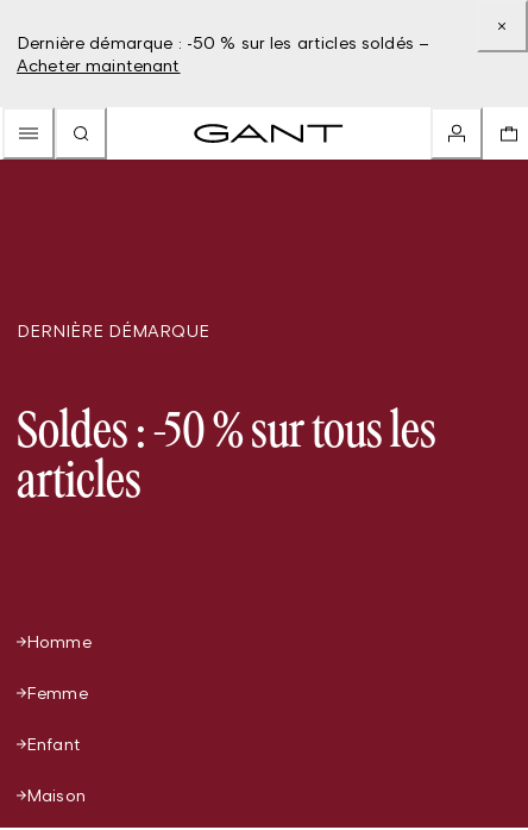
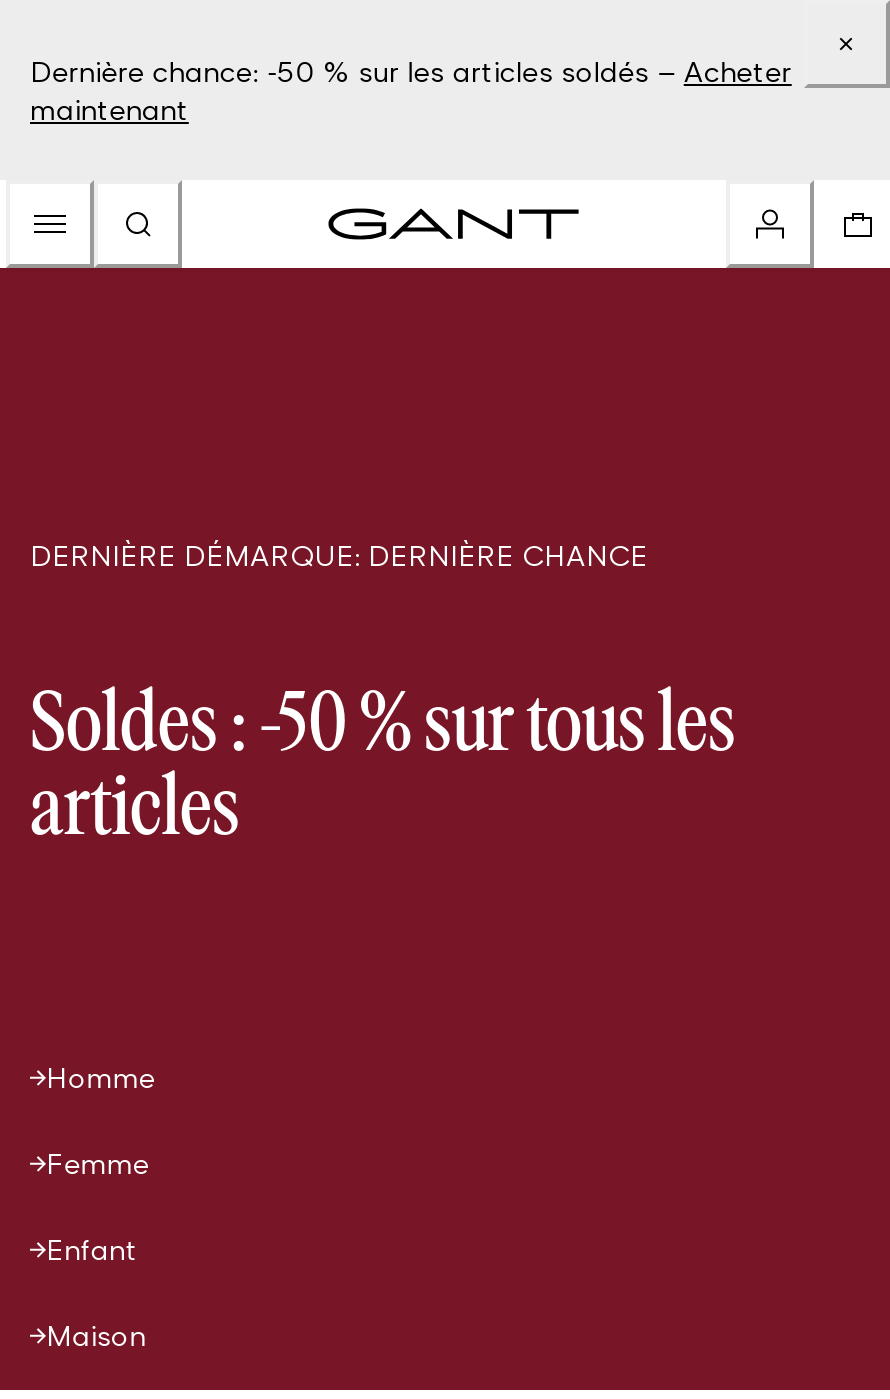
- Dernière démarque : -50 % sur les articles soldés –
- Acheter maintenant
+ Dernière chance: -50 % sur les articles soldés – Acheter
+ maintenant

- DERNIÈRE DÉMARQUE
+ DERNIÈRE DÉMARQUE: DERNIÈRE CHANCE
